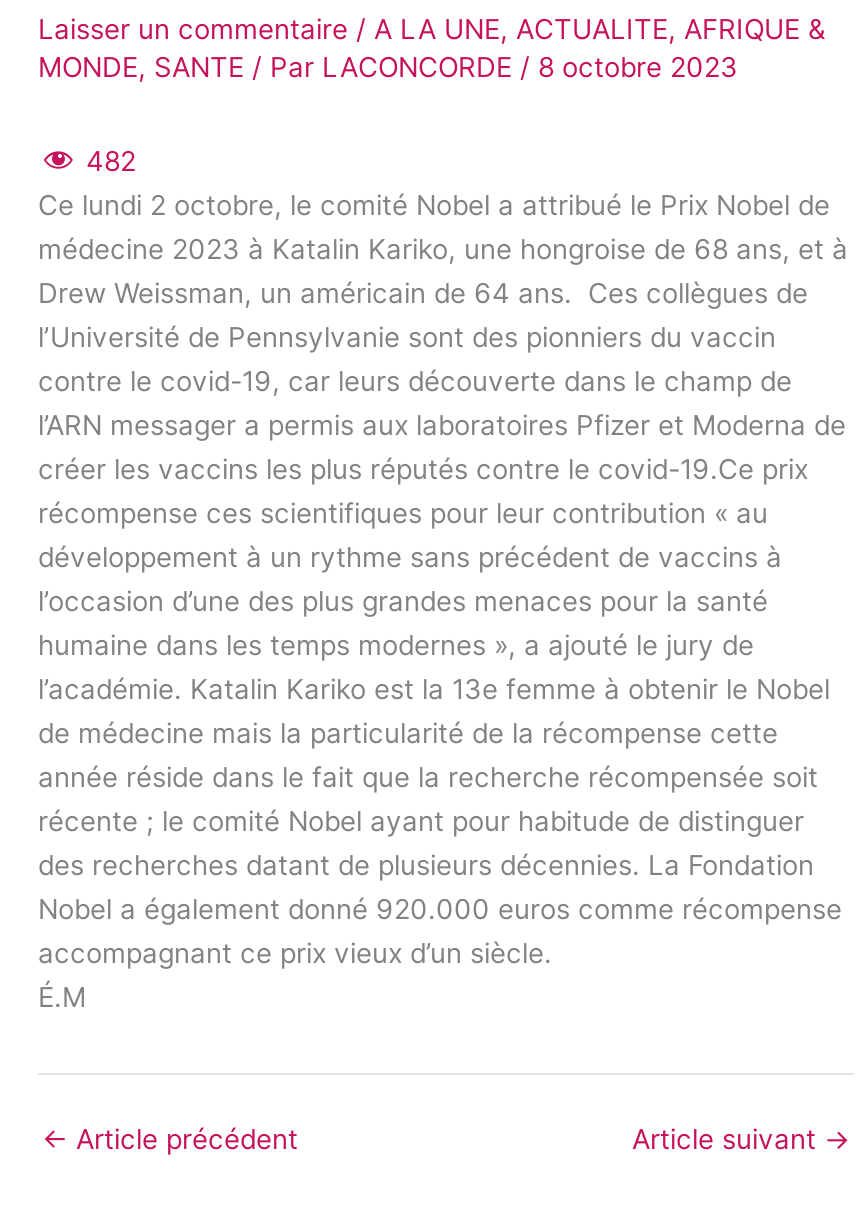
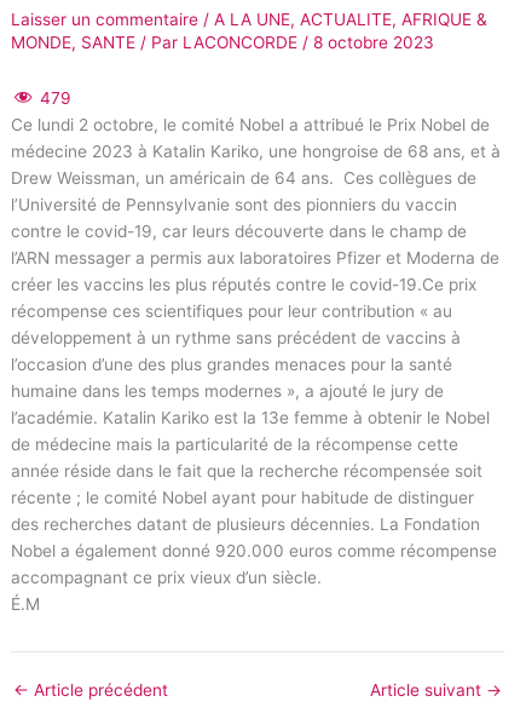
- 482
+ 479
